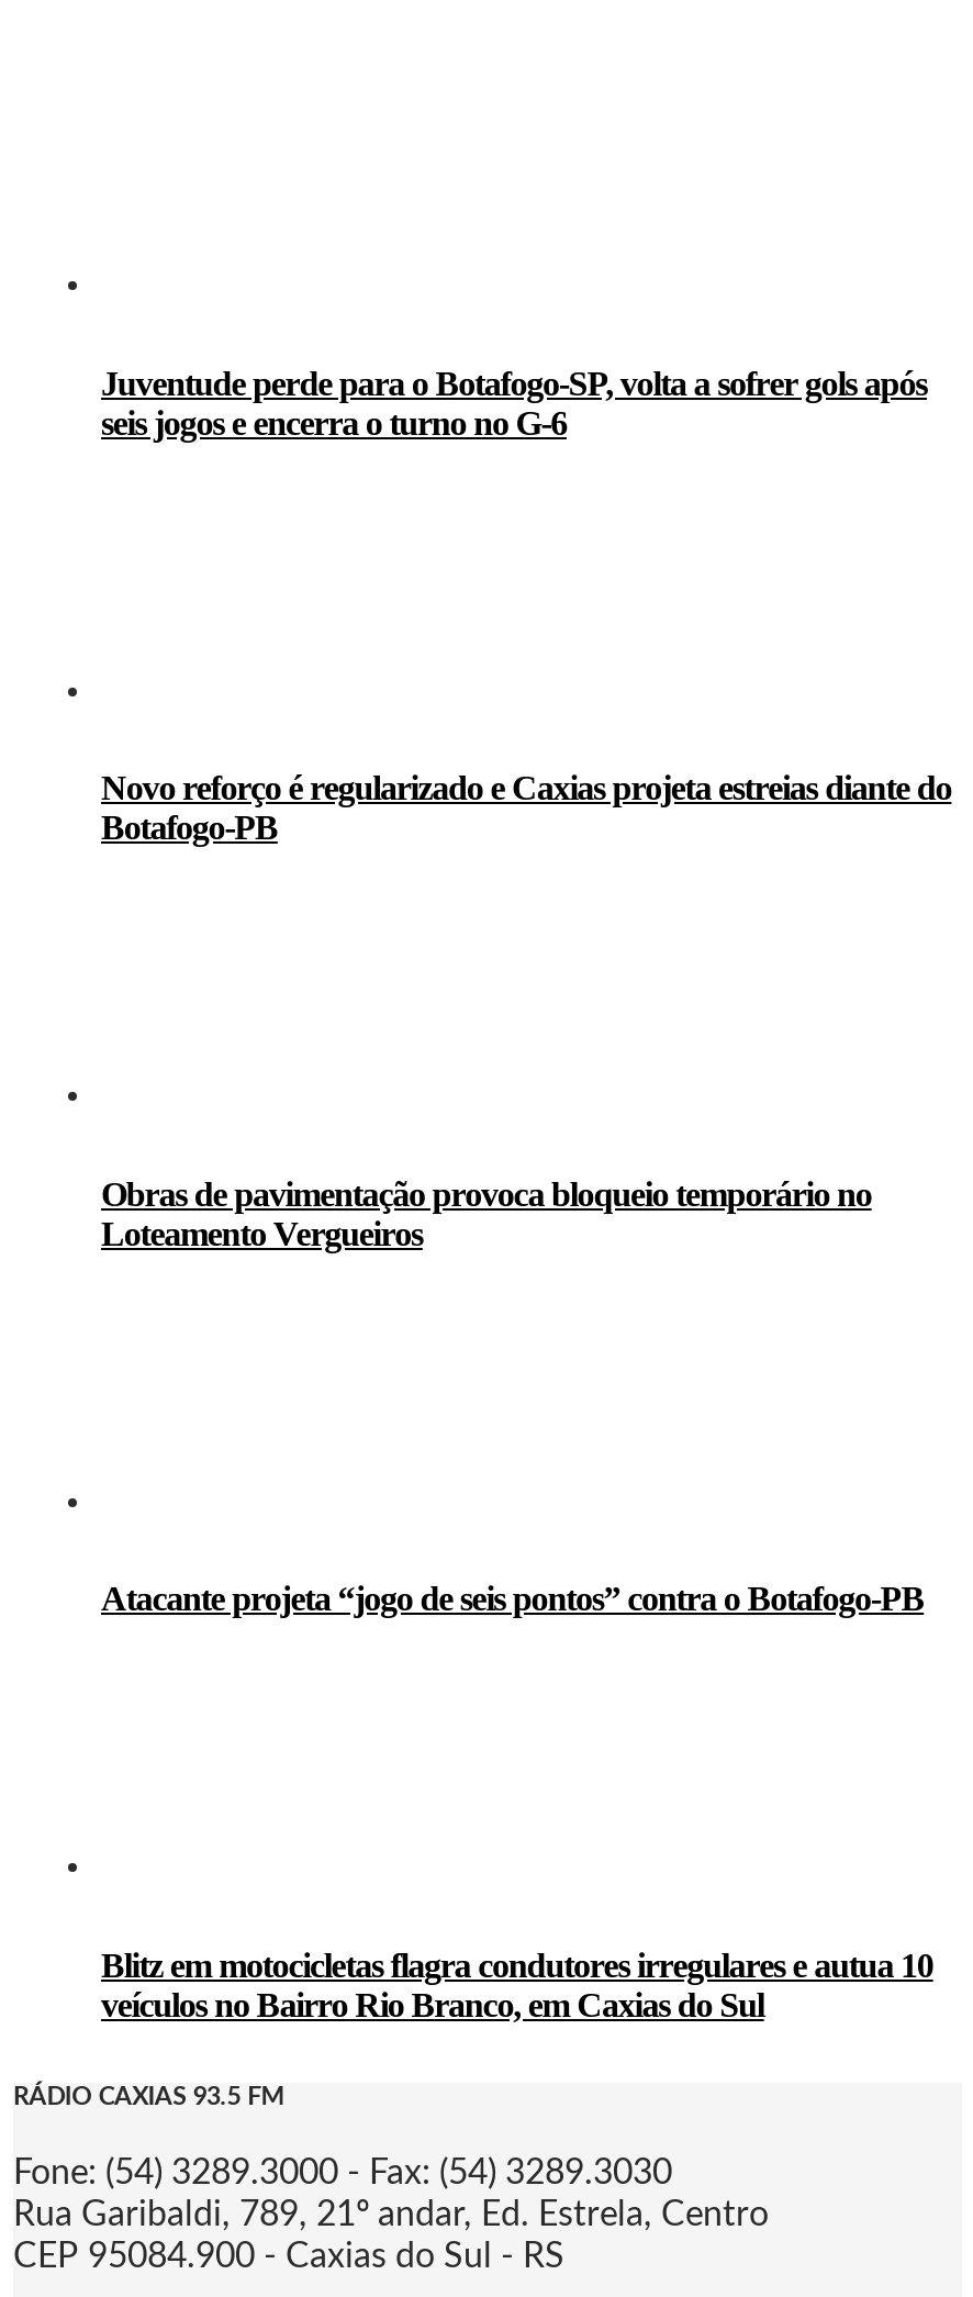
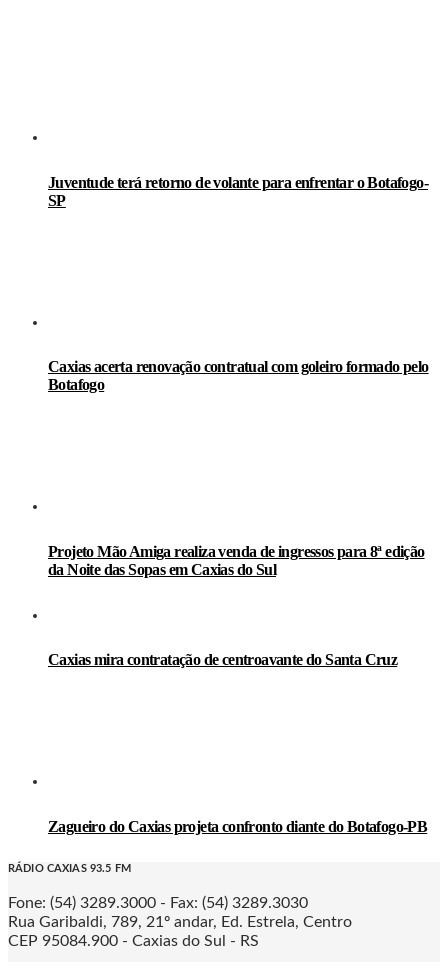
- Juventude perde para o Botafogo-SP, volta a sofrer gols após
- seis jogos e encerra o turno no G-6
+ Juventude terá retorno de volante para enfrentar o Botafogo-
+ SP

- Novo reforço é regularizado e Caxias projeta estreias diante do
- Botafogo-PB
+ Caxias acerta renovação contratual com goleiro formado pelo
+ Botafogo

- Obras de pavimentação provoca bloqueio temporário no
- Loteamento Vergueiros
+ Projeto Mão Amiga realiza venda de ingressos para 8ª edição
+ da Noite das Sopas em Caxias do Sul

- Atacante projeta “jogo de seis pontos” contra o Botafogo-PB
+ Caxias mira contratação de centroavante do Santa Cruz

- Blitz em motocicletas flagra condutores irregulares e autua 10
- veículos no Bairro Rio Branco, em Caxias do Sul
+ Zagueiro do Caxias projeta confronto diante do Botafogo-PB
